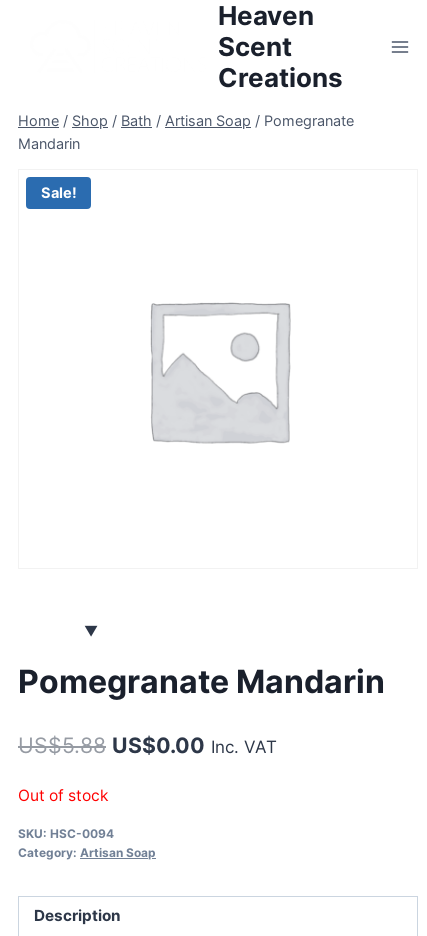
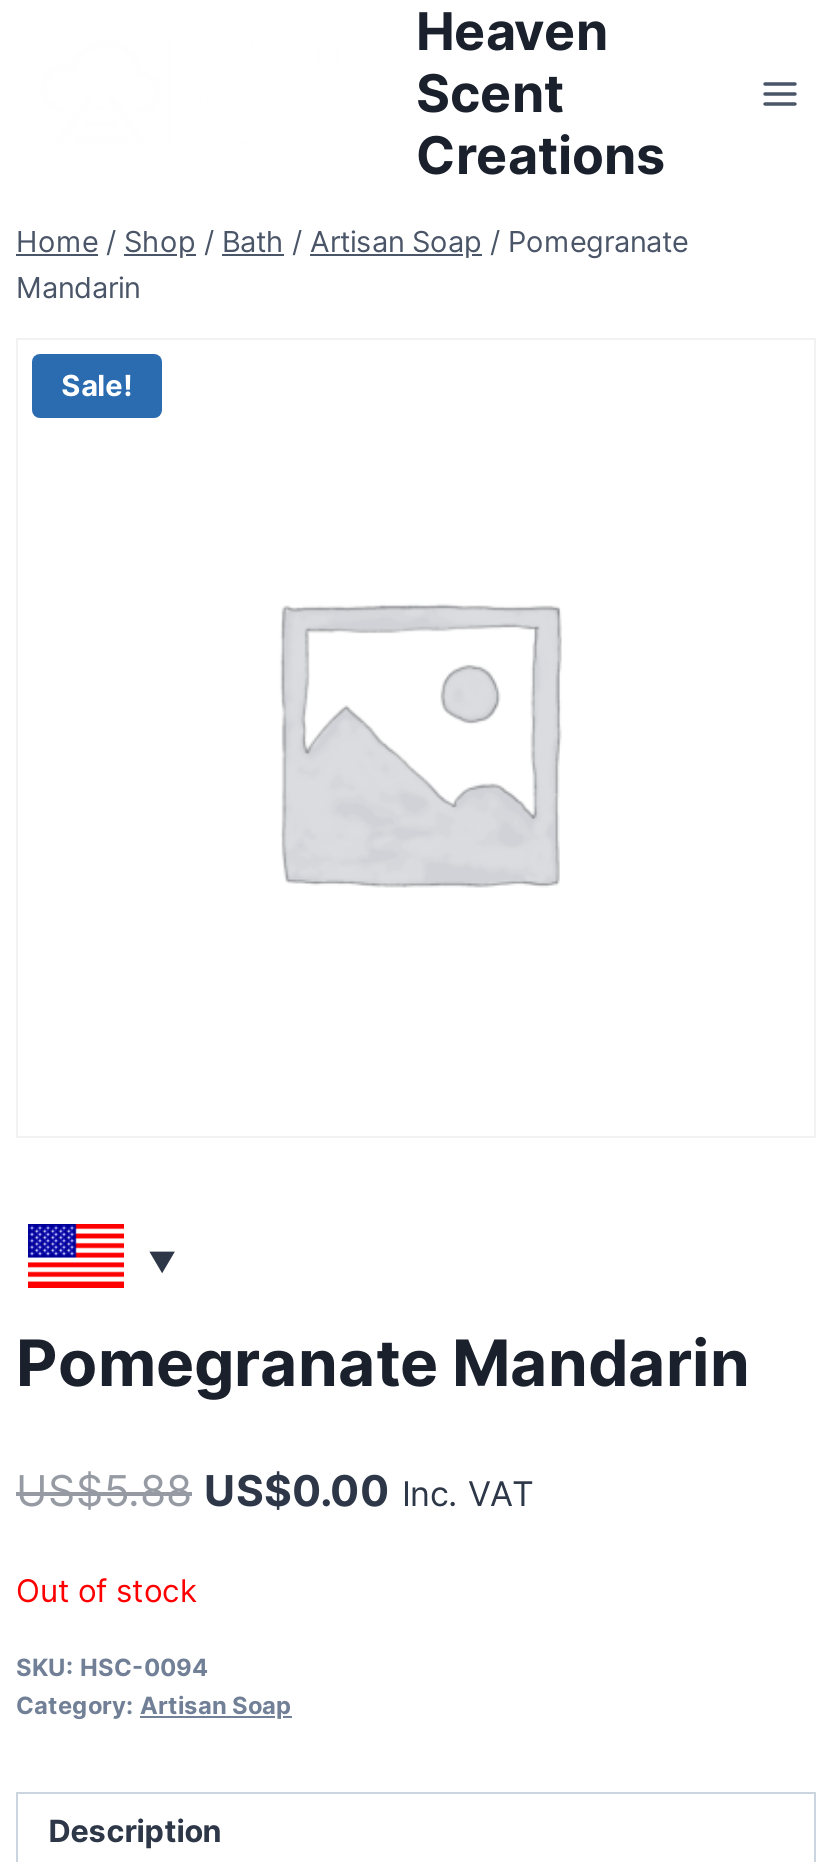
+ [image]
